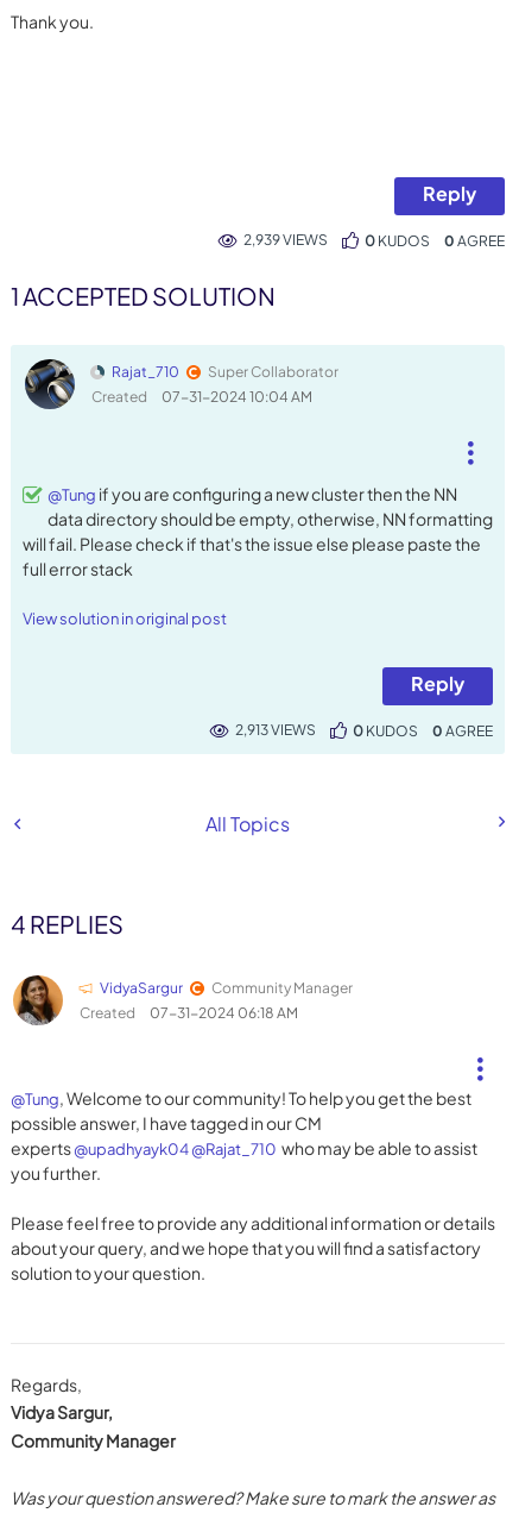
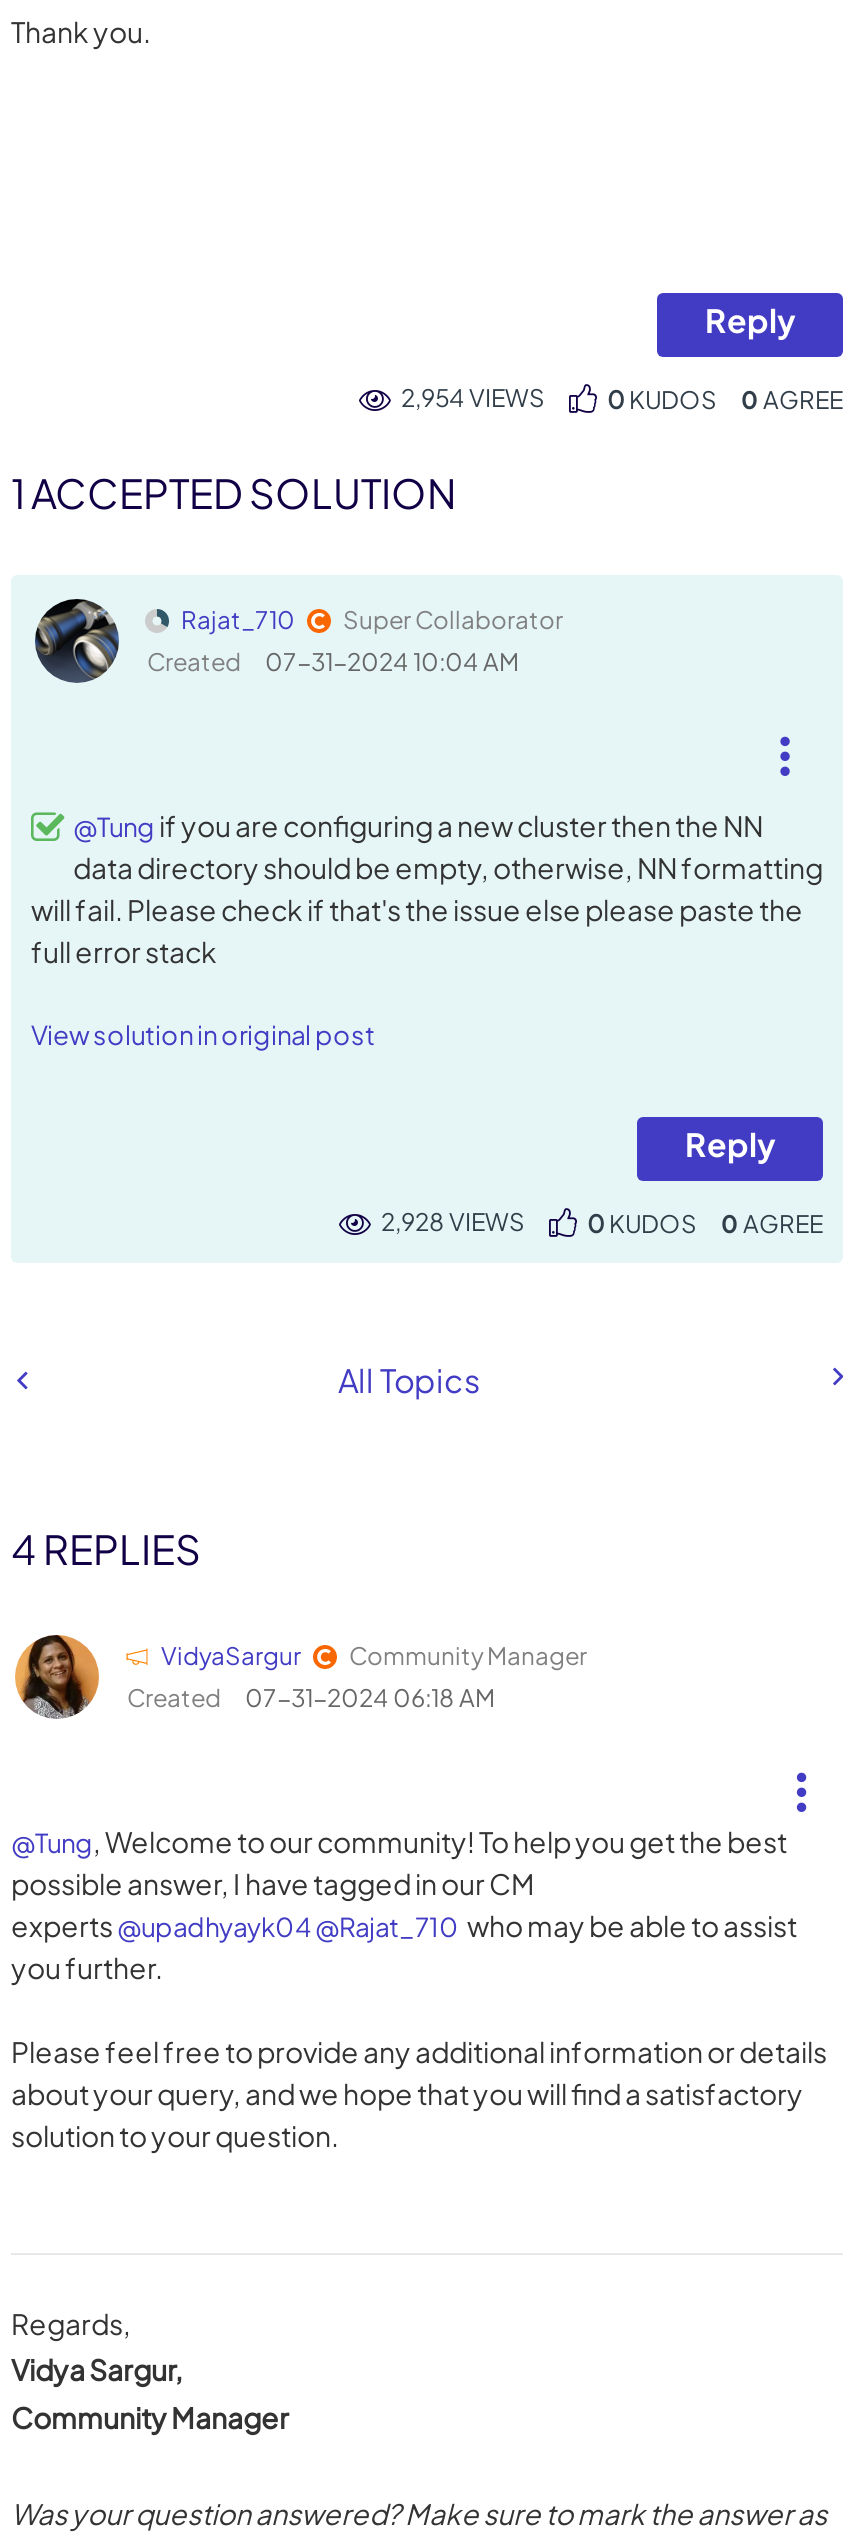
- 2,939 VIEWS
+ 2,954 VIEWS

- 2,913 VIEWS
+ 2,928 VIEWS
